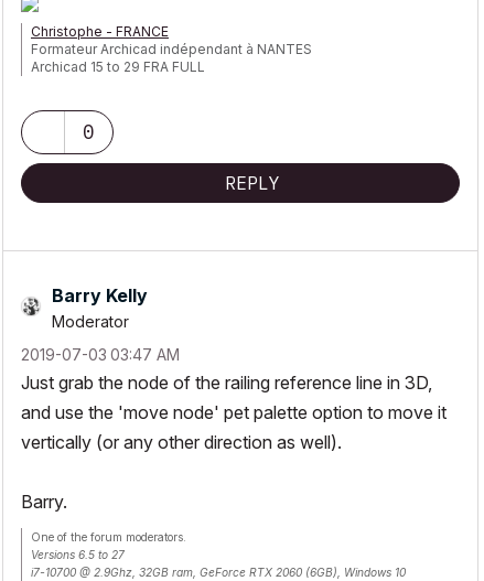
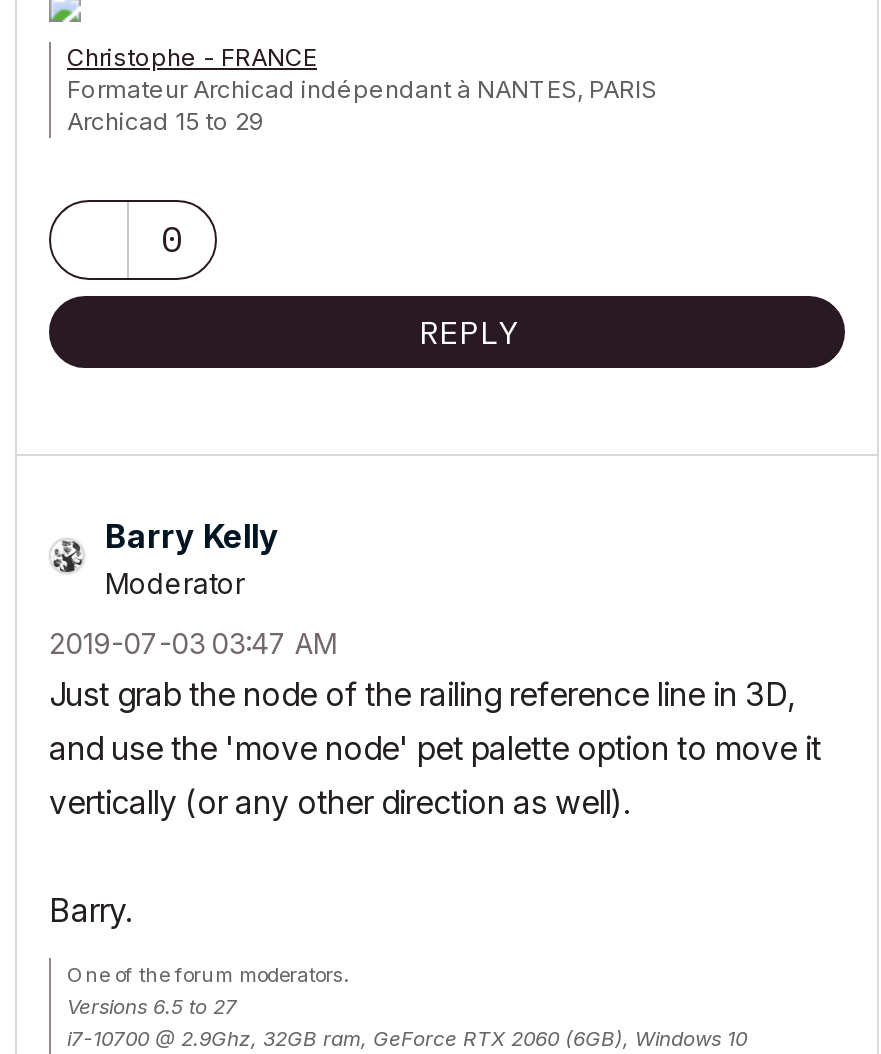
- Formateur Archicad indépendant à NANTES
- Archicad 15 to 29 FRA FULL
+ Formateur Archicad indépendant à NANTES, PARIS
+ Archicad 15 to 29
